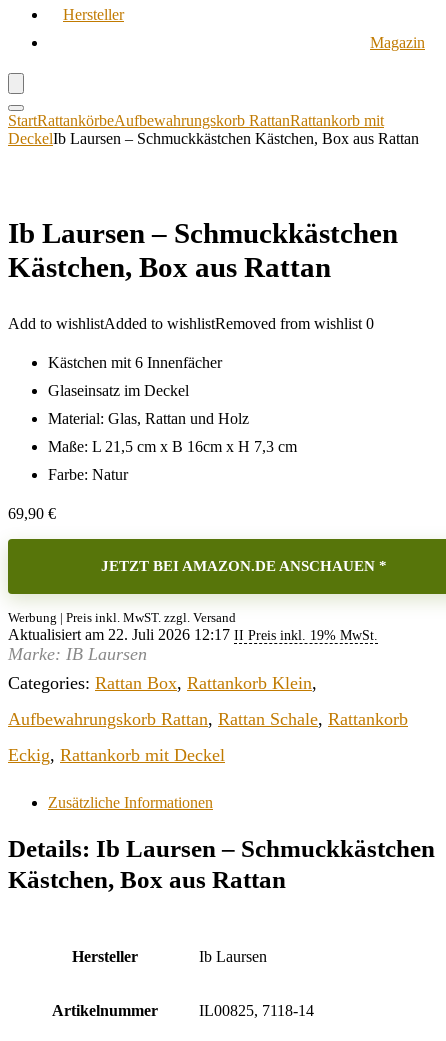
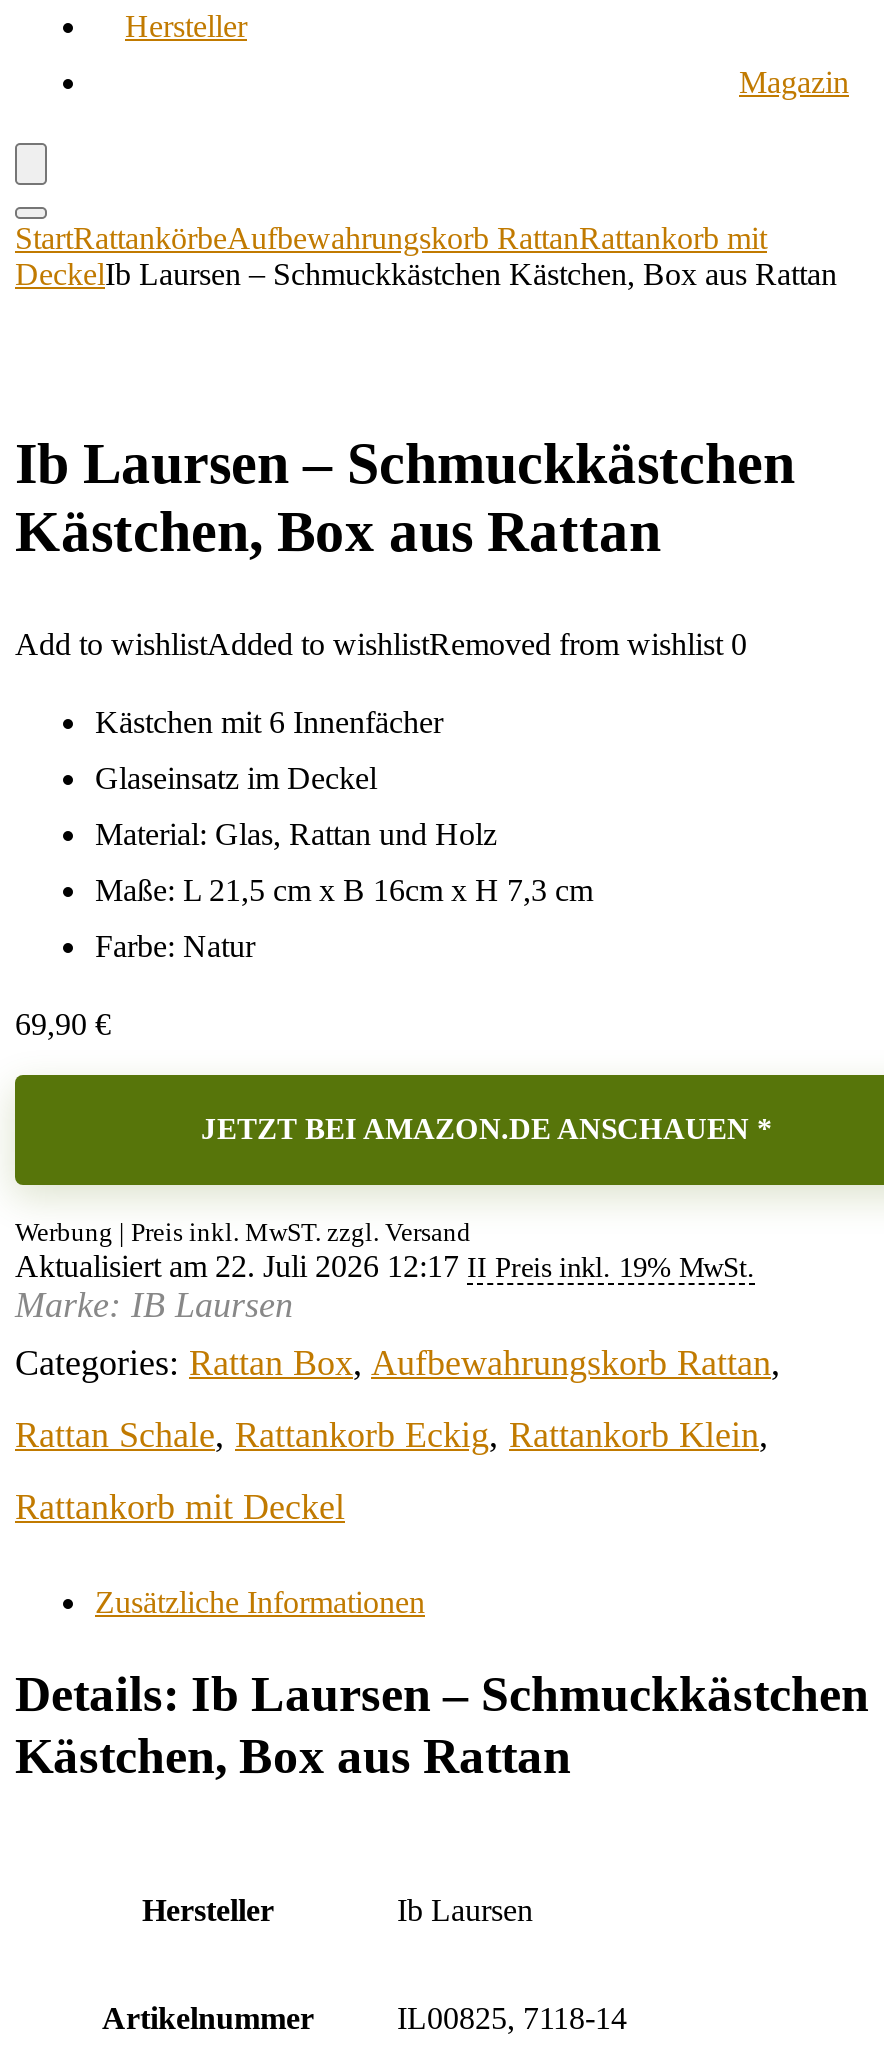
- Categories: Rattan Box, Rattankorb Klein,
+ Categories: Rattan Box, Aufbewahrungskorb Rattan,

- Aufbewahrungskorb Rattan, Rattan Schale, Rattankorb
+ Rattan Schale, Rattankorb Eckig, Rattankorb Klein,

- Eckig, Rattankorb mit Deckel
+ Rattankorb mit Deckel
